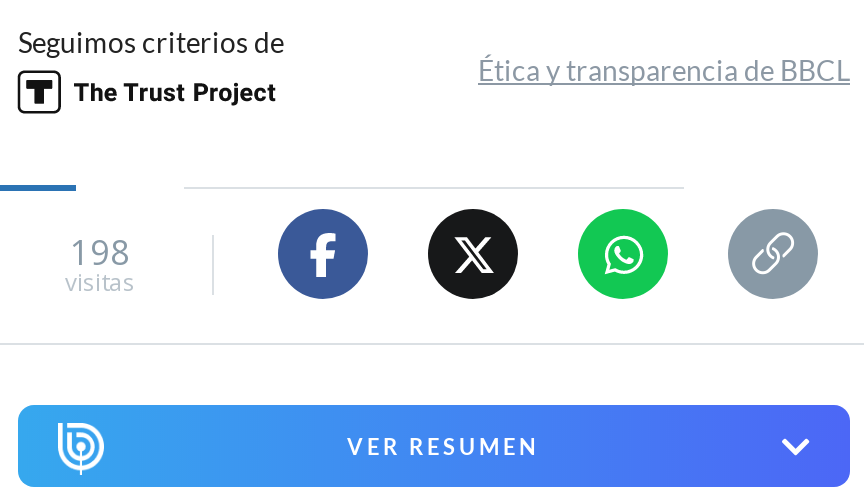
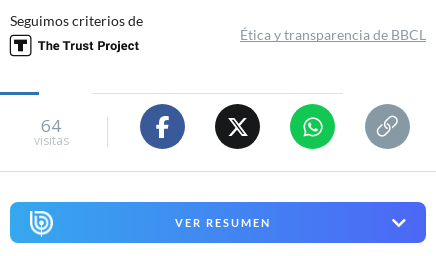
- 198
+ 64
